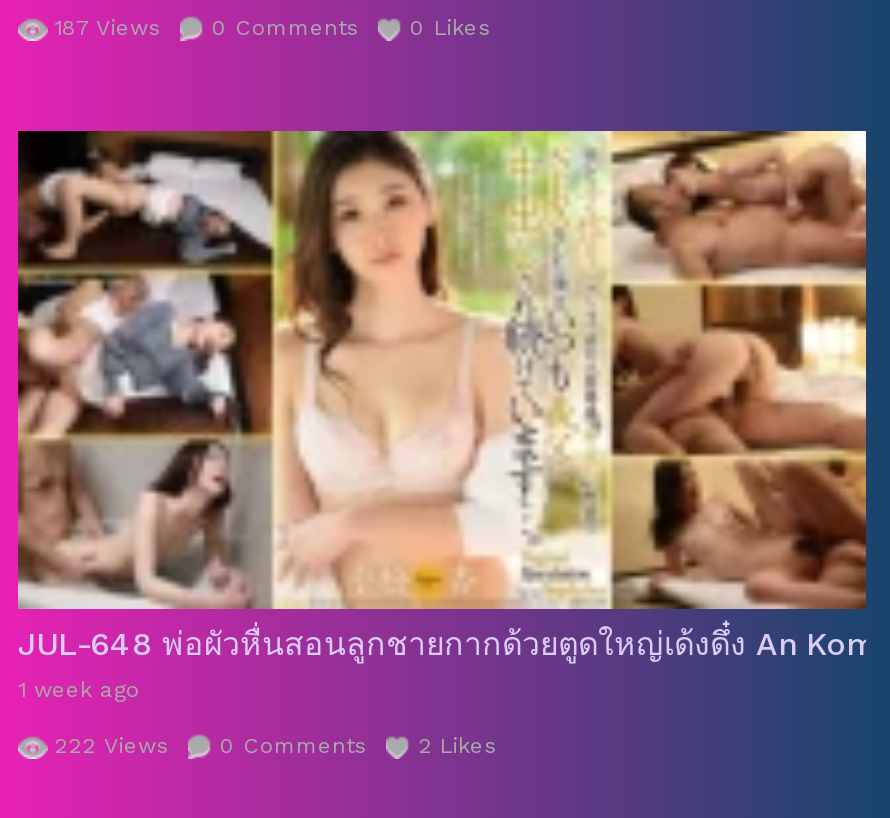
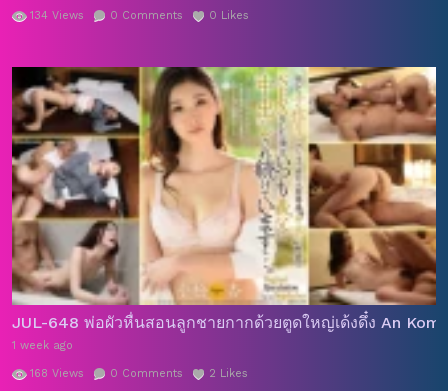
- 187 Views
+ 134 Views

- 222 Views 0 Comments 2 Likes
+ 168 Views 0 Comments 2 Likes
